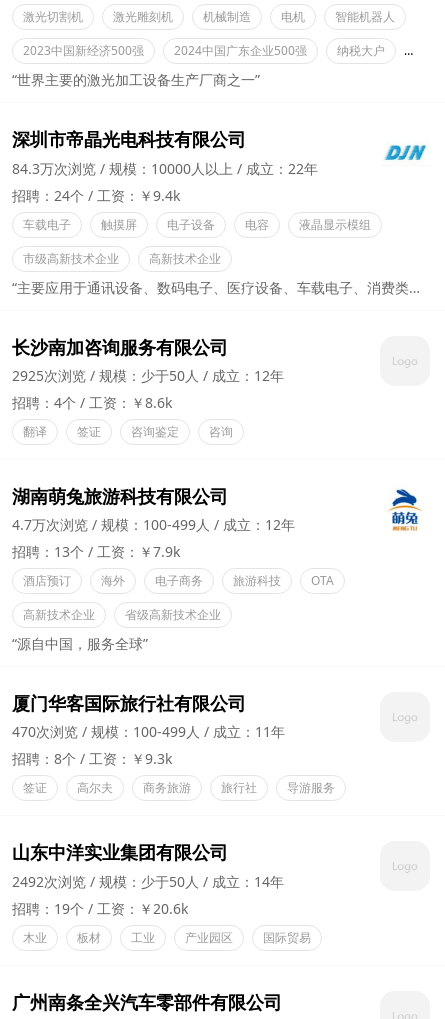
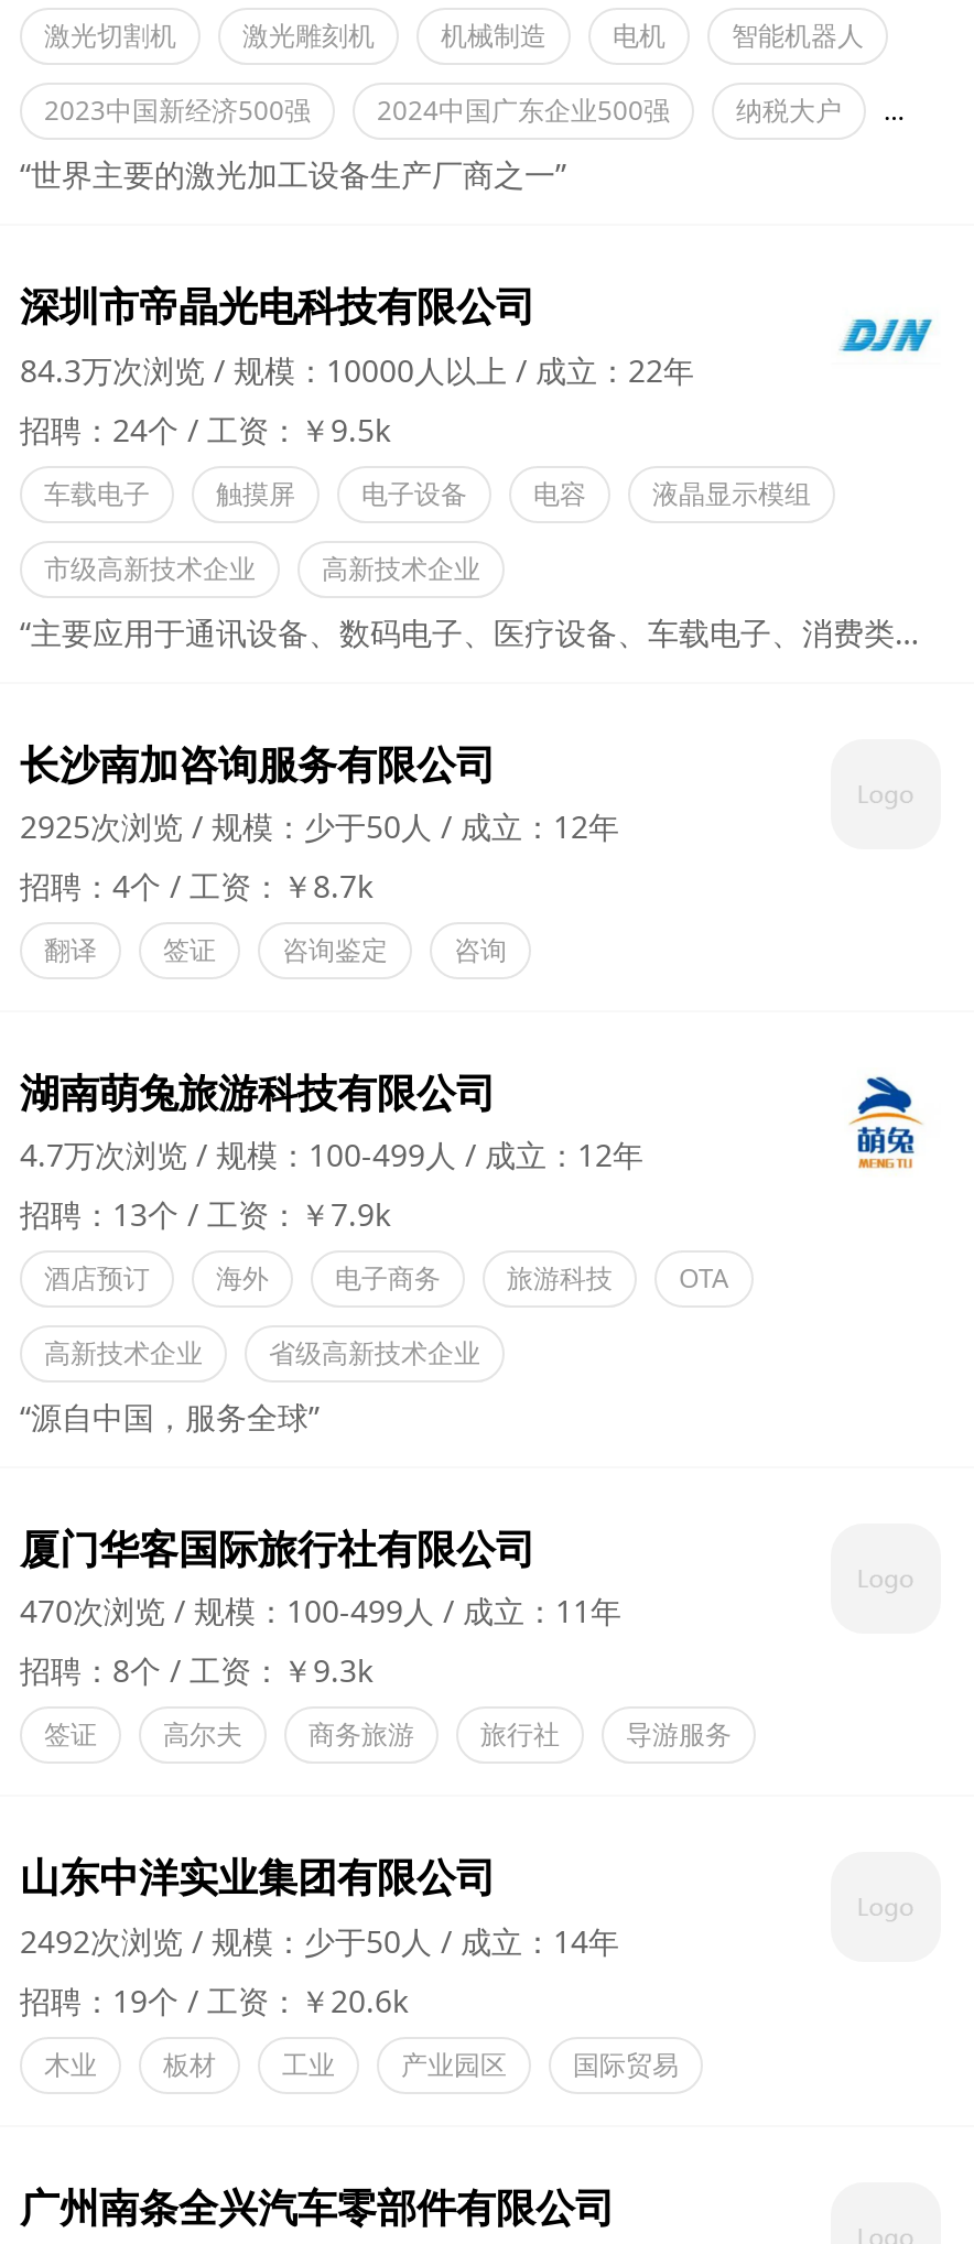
- 招聘：24个 工资：￥9.4k
+ 招聘：24个 工资：￥9.5k

- 招聘：4个 工资：￥8.6k
+ 招聘：4个 工资：￥8.7k
